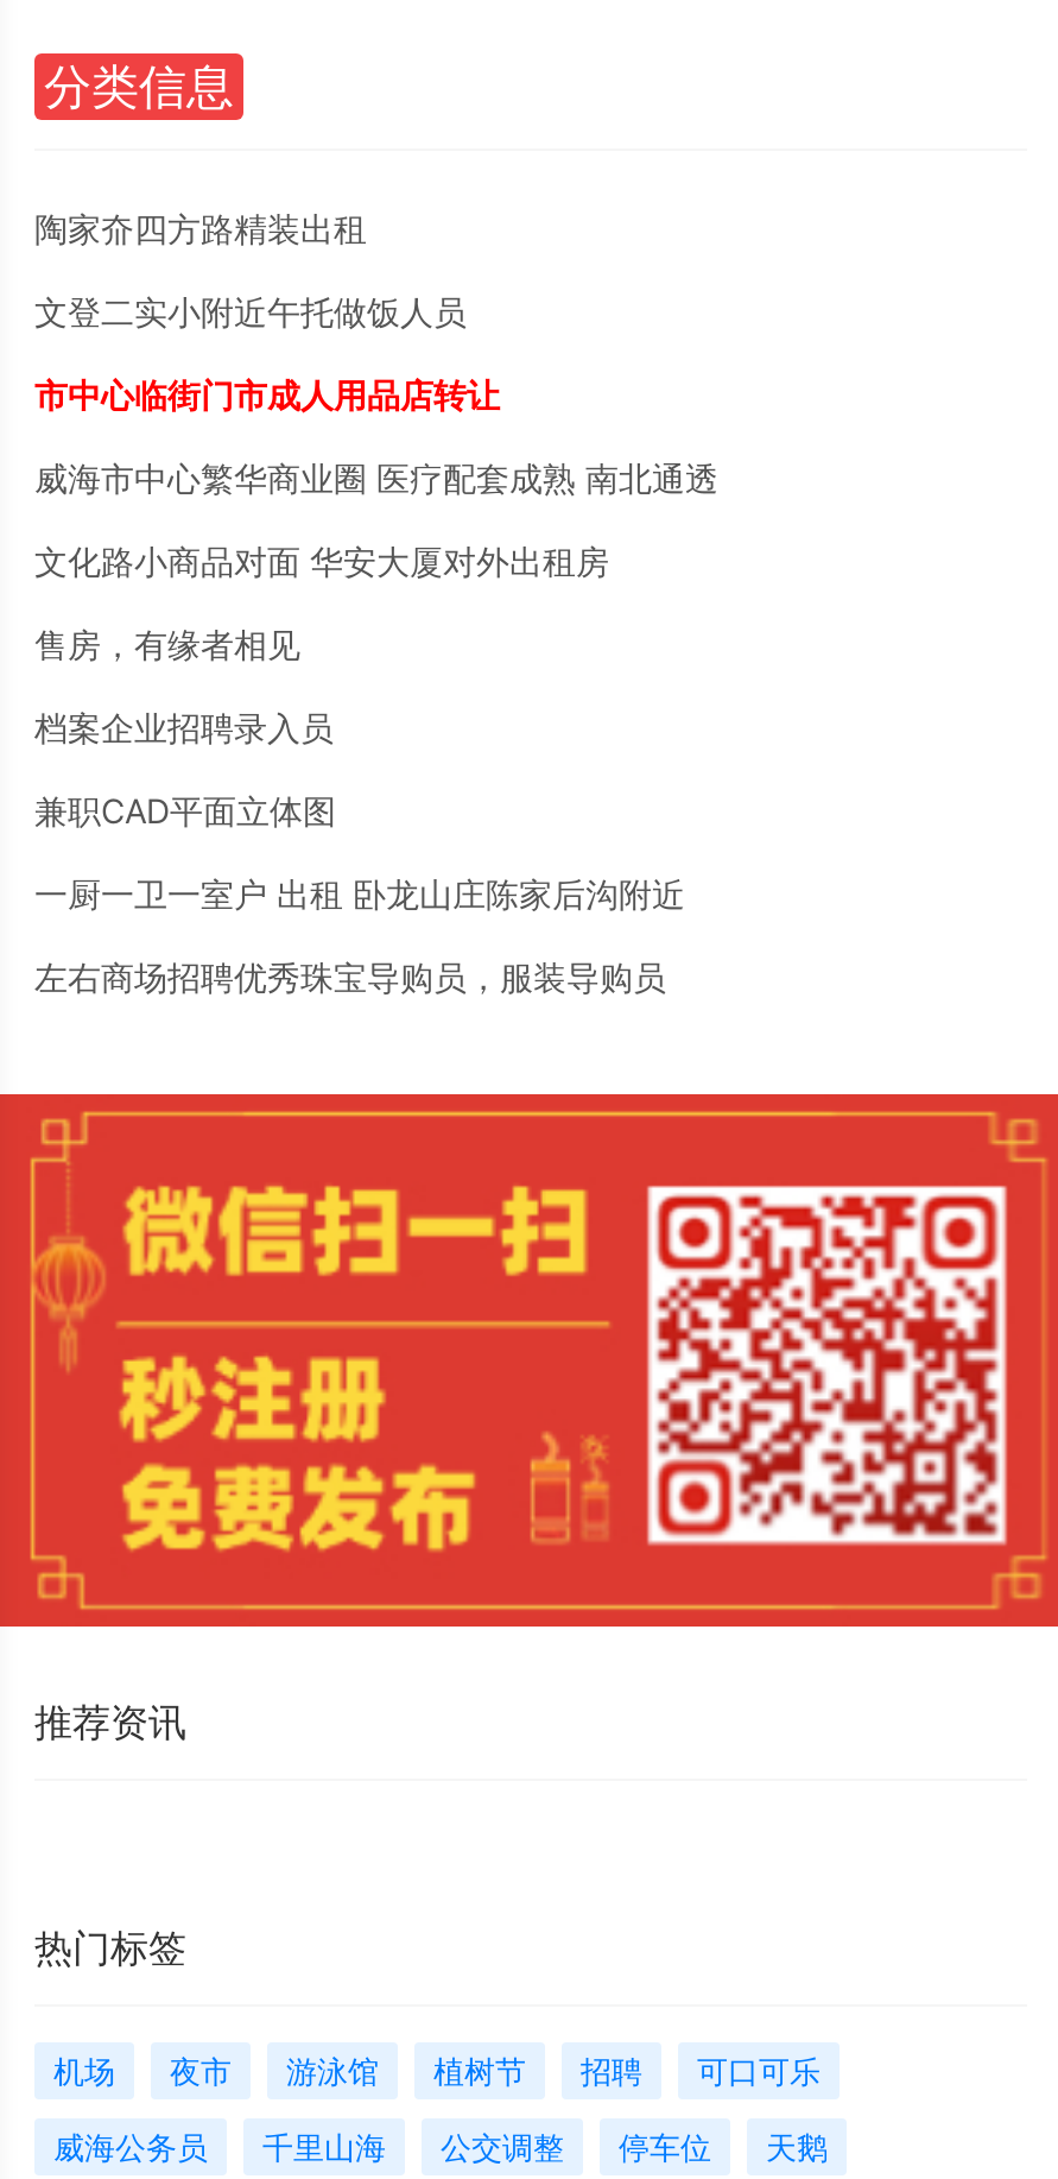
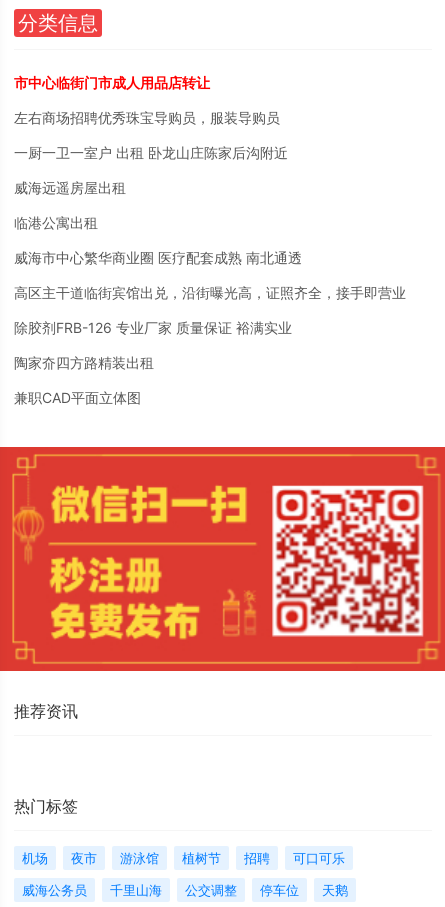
moved down: 陶家夼四方路精装出租

- 文登二实小附近午托做饭人员

moved up: 市中心临街门市成人用品店转让

moved down: 威海市中心繁华商业圈 医疗配套成熟 南北通透

- 文化路小商品对面 华安大厦对外出租房
- 售房，有缘者相见
- 档案企业招聘录入员

moved down: 兼职CAD平面立体图

moved down: 一厨一卫一室户 出租 卧龙山庄陈家后沟附近

moved up: 左右商场招聘优秀珠宝导购员，服装导购员

+ 威海远遥房屋出租
+ 临港公寓出租
+ 高区主干道临街宾馆出兑，沿街曝光高，证照齐全，接手即营业
+ 除胶剂FRB-126 专业厂家 质量保证 裕满实业
